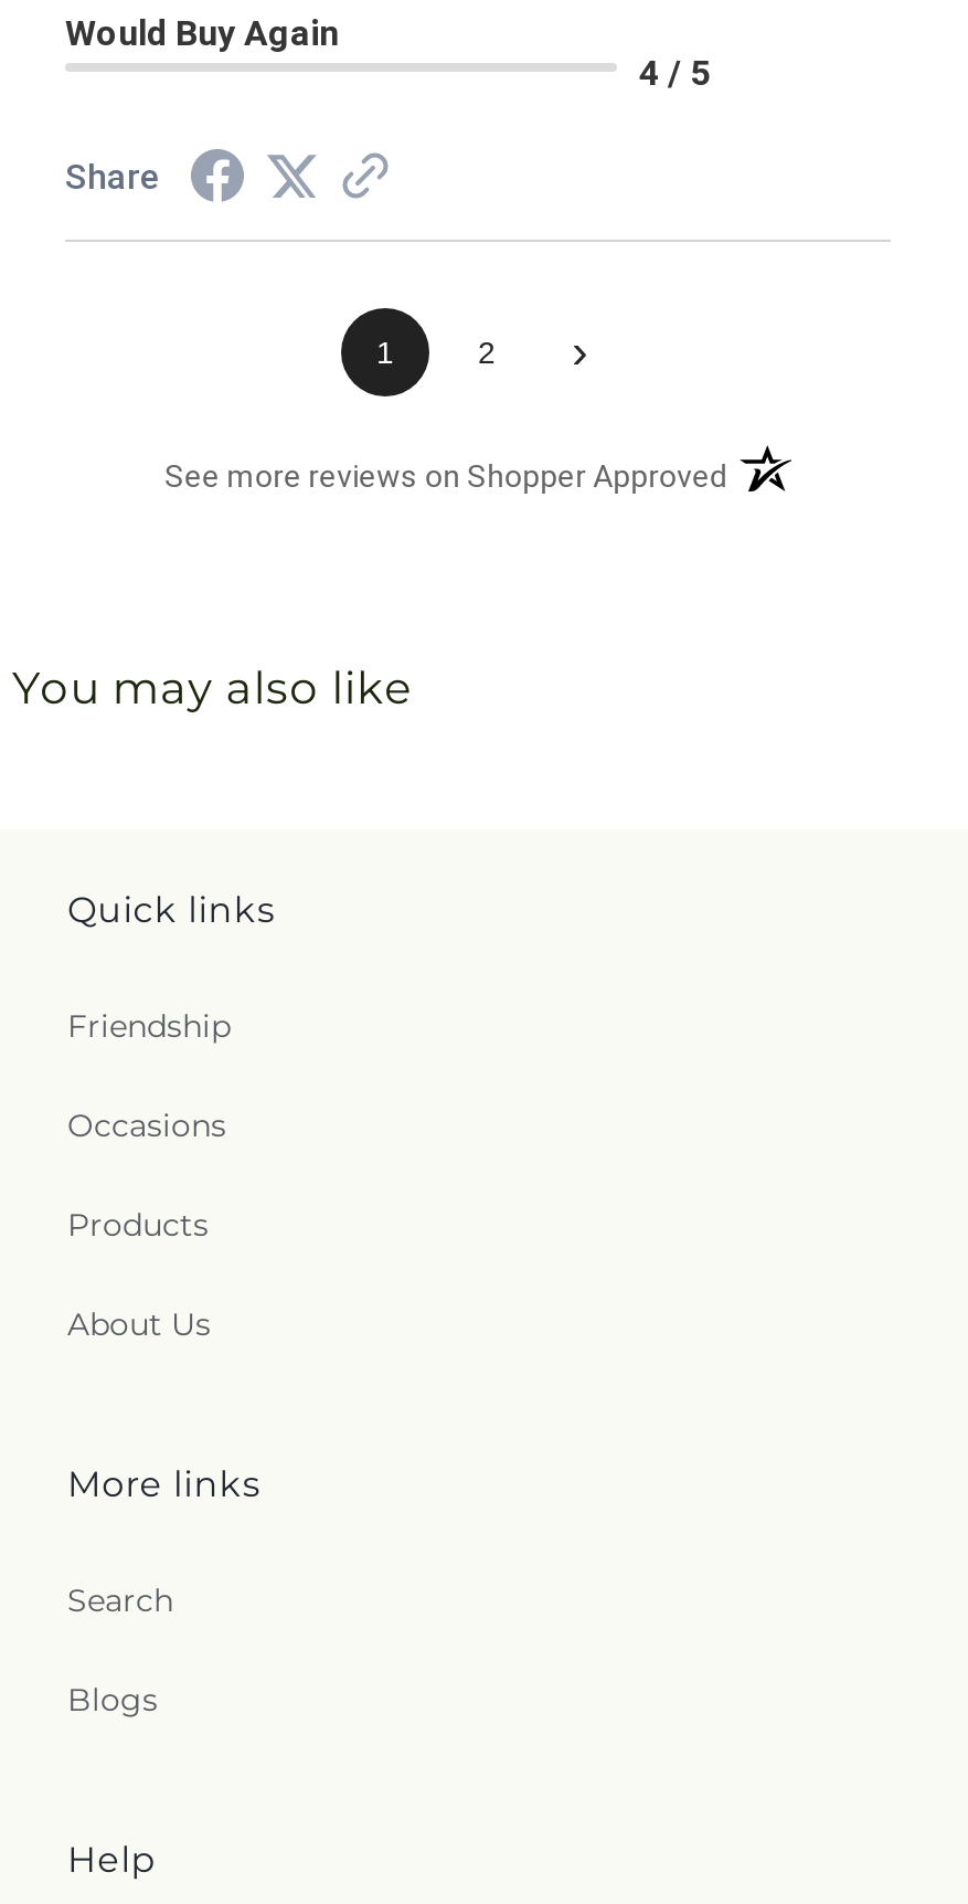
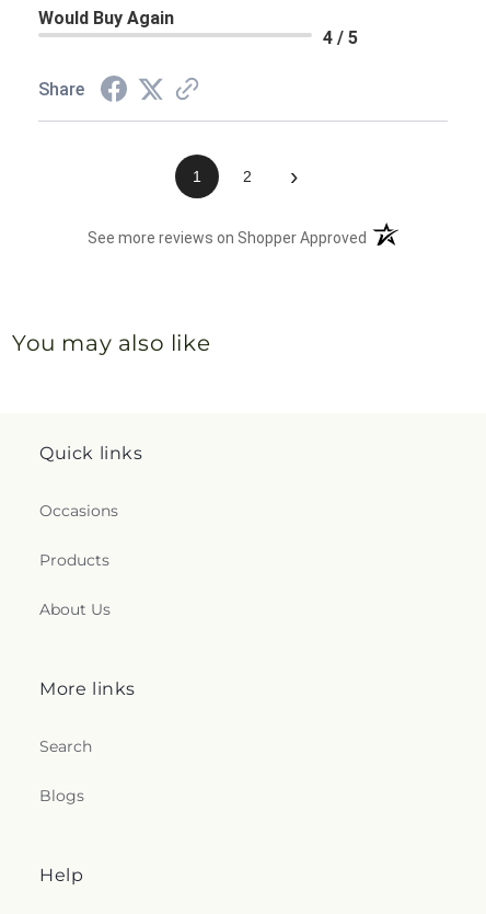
- Friendship
